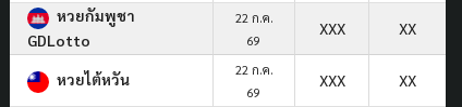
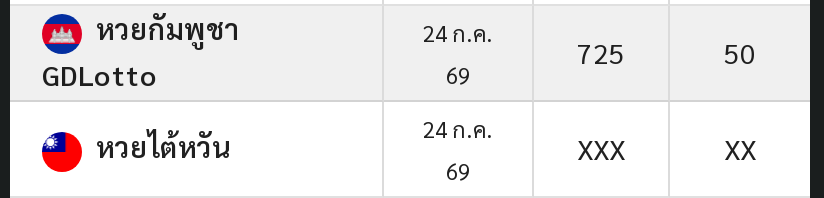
- 22 ก.ค.
+ 24 ก.ค.

- XXX
- XX
+ 725
+ 50

- 22 ก.ค.
+ 24 ก.ค.
